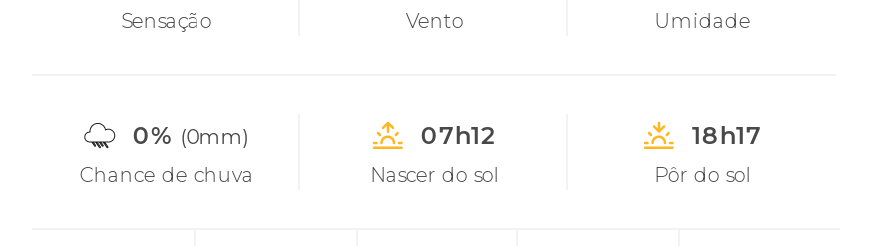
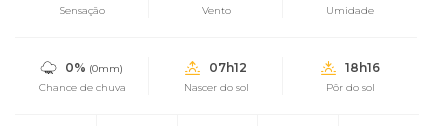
- 18h17
+ 18h16
